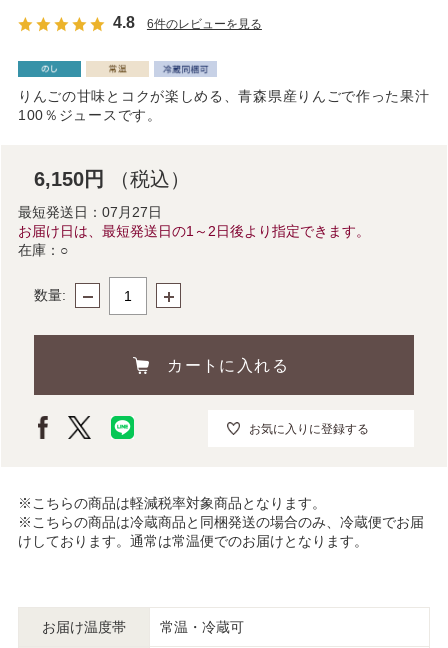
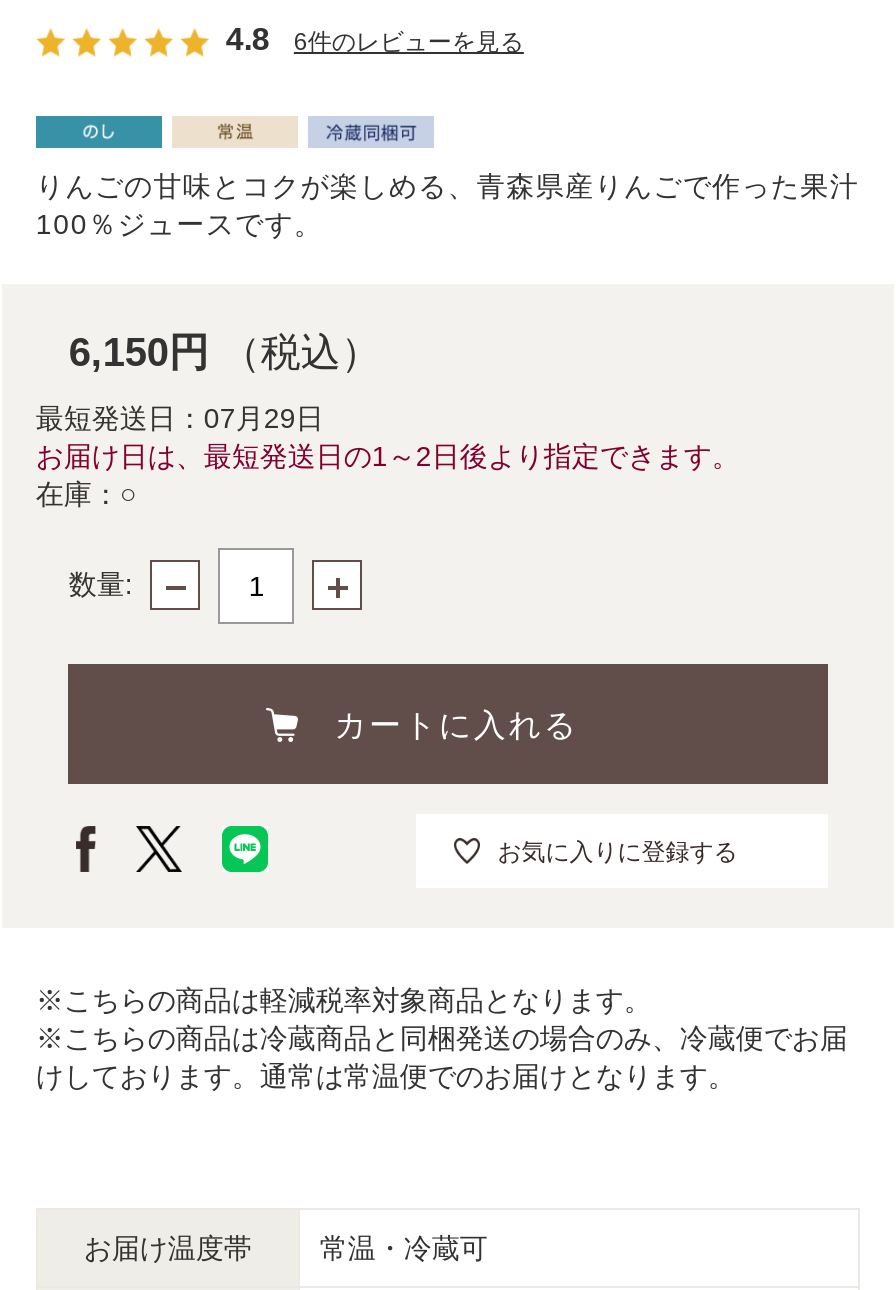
- 最短発送日：07月27日
+ 最短発送日：07月29日
